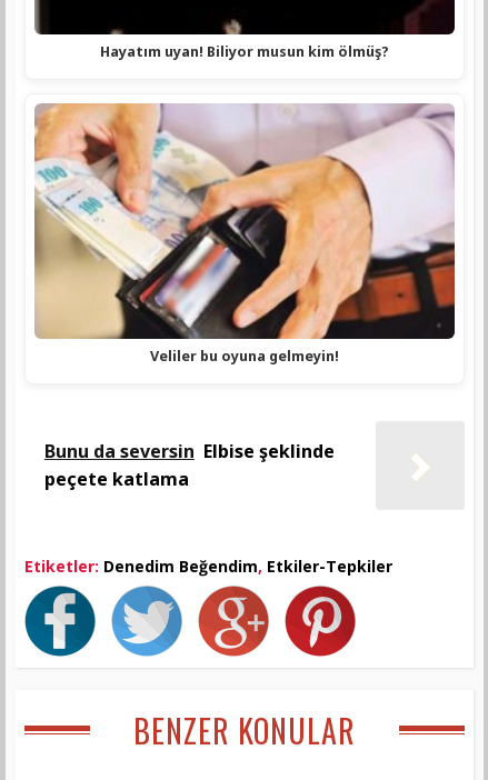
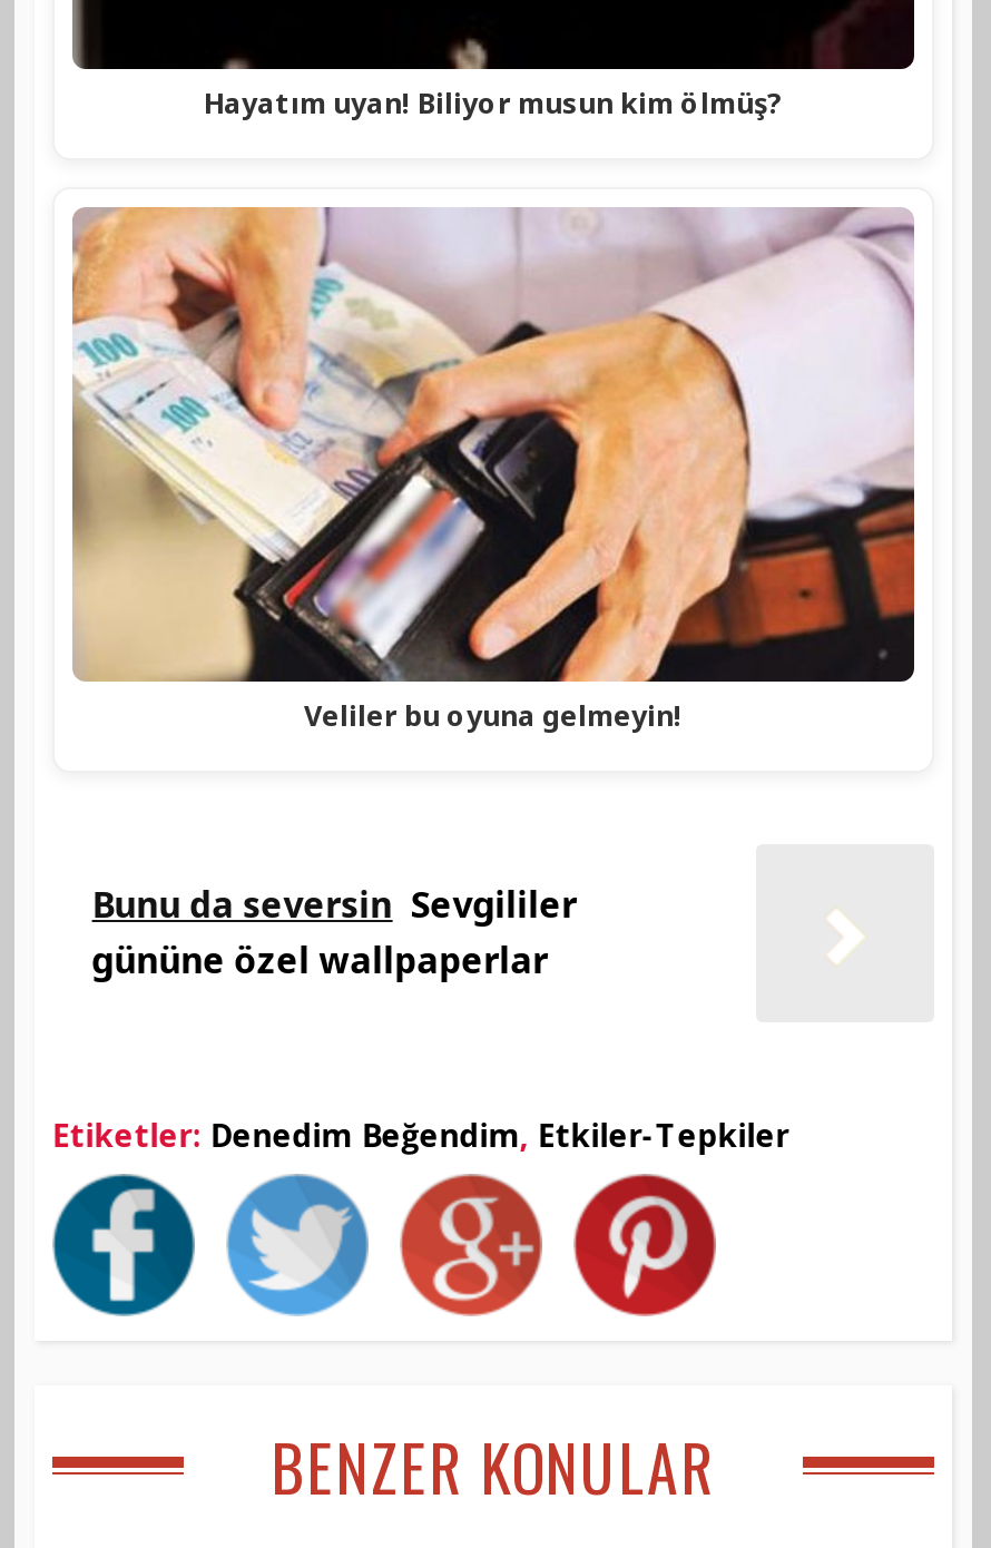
- Bunu da seversin Elbise şeklinde
- peçete katlama
+ Bunu da seversin Sevgililer
+ gününe özel wallpaperlar
